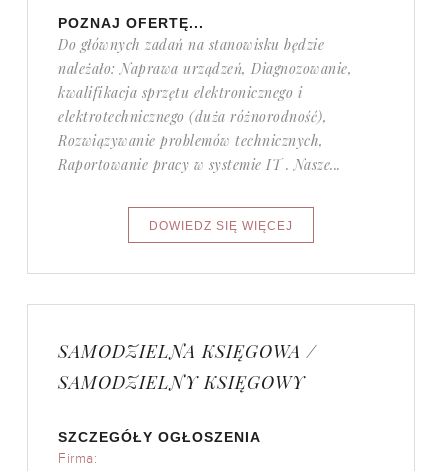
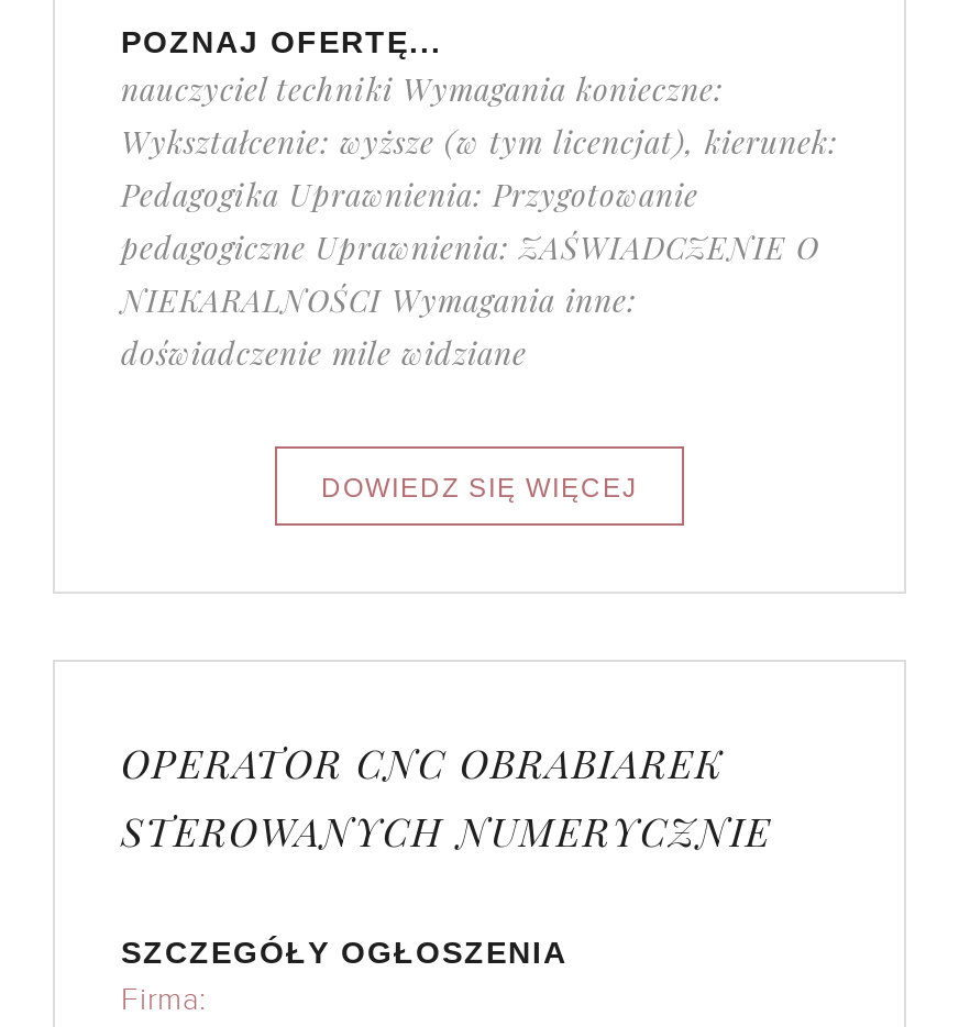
- Do głównych zadań na stanowisku będzie
- należało: Naprawa urządzeń, Diagnozowanie,
- kwalifikacja sprzętu elektronicznego i
- elektrotechnicznego (duża różnorodność),
- Rozwiązywanie problemów technicznych,
- Raportowanie pracy w systemie IT . Nasze...
+ nauczyciel techniki Wymagania konieczne:
+ Wykształcenie: wyższe (w tym licencjat), kierunek:
+ Pedagogika Uprawnienia: Przygotowanie
+ pedagogiczne Uprawnienia: ZAŚWIADCZENIE O
+ NIEKARALNOŚCI Wymagania inne:
+ doświadczenie mile widziane

- SAMODZIELNA KSIĘGOWA /
- SAMODZIELNY KSIĘGOWY
+ OPERATOR CNC OBRABIAREK
+ STEROWANYCH NUMERYCZNIE
